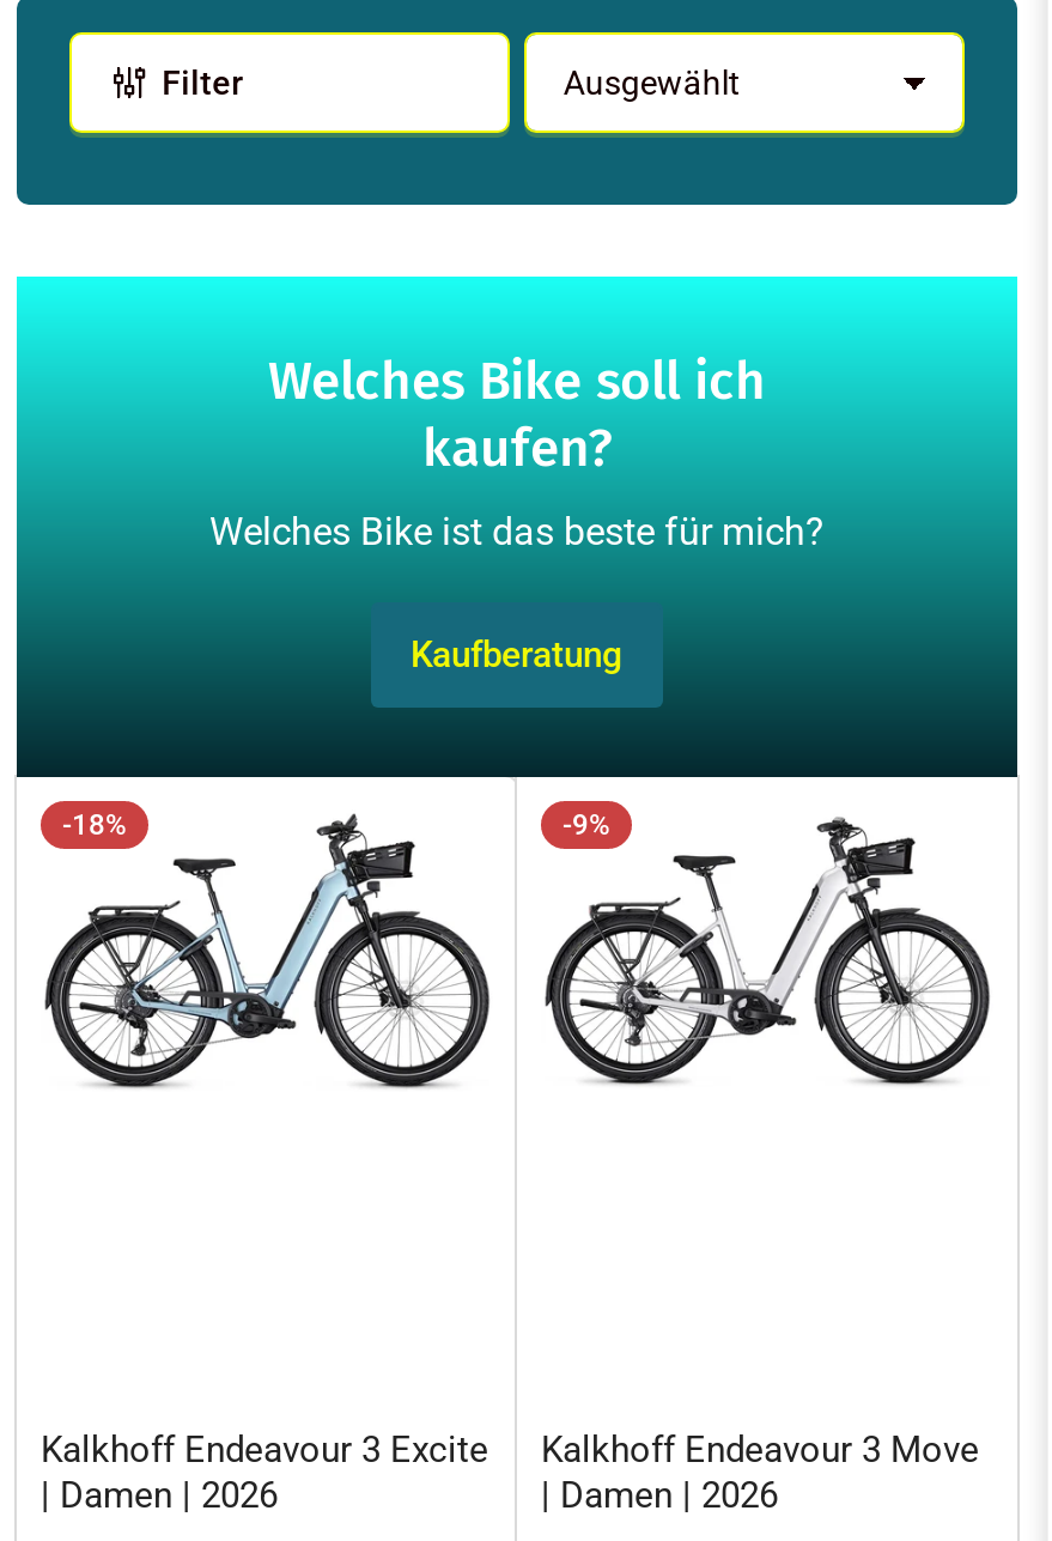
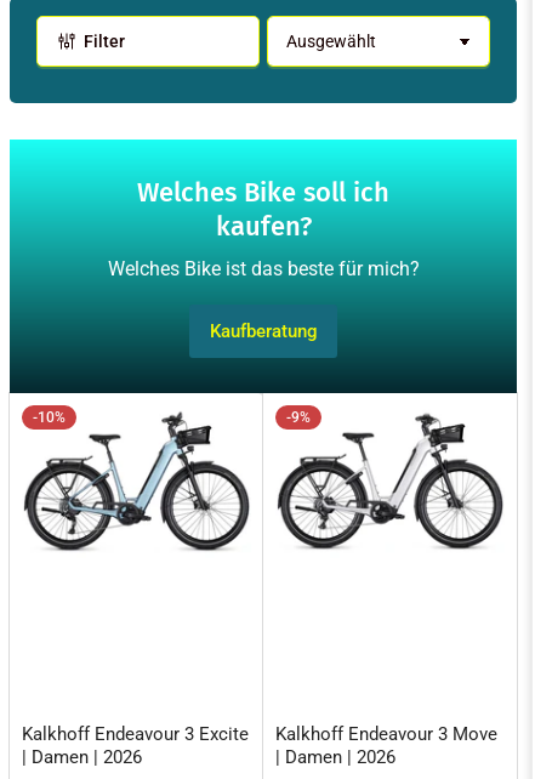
- -18%
+ -10%
